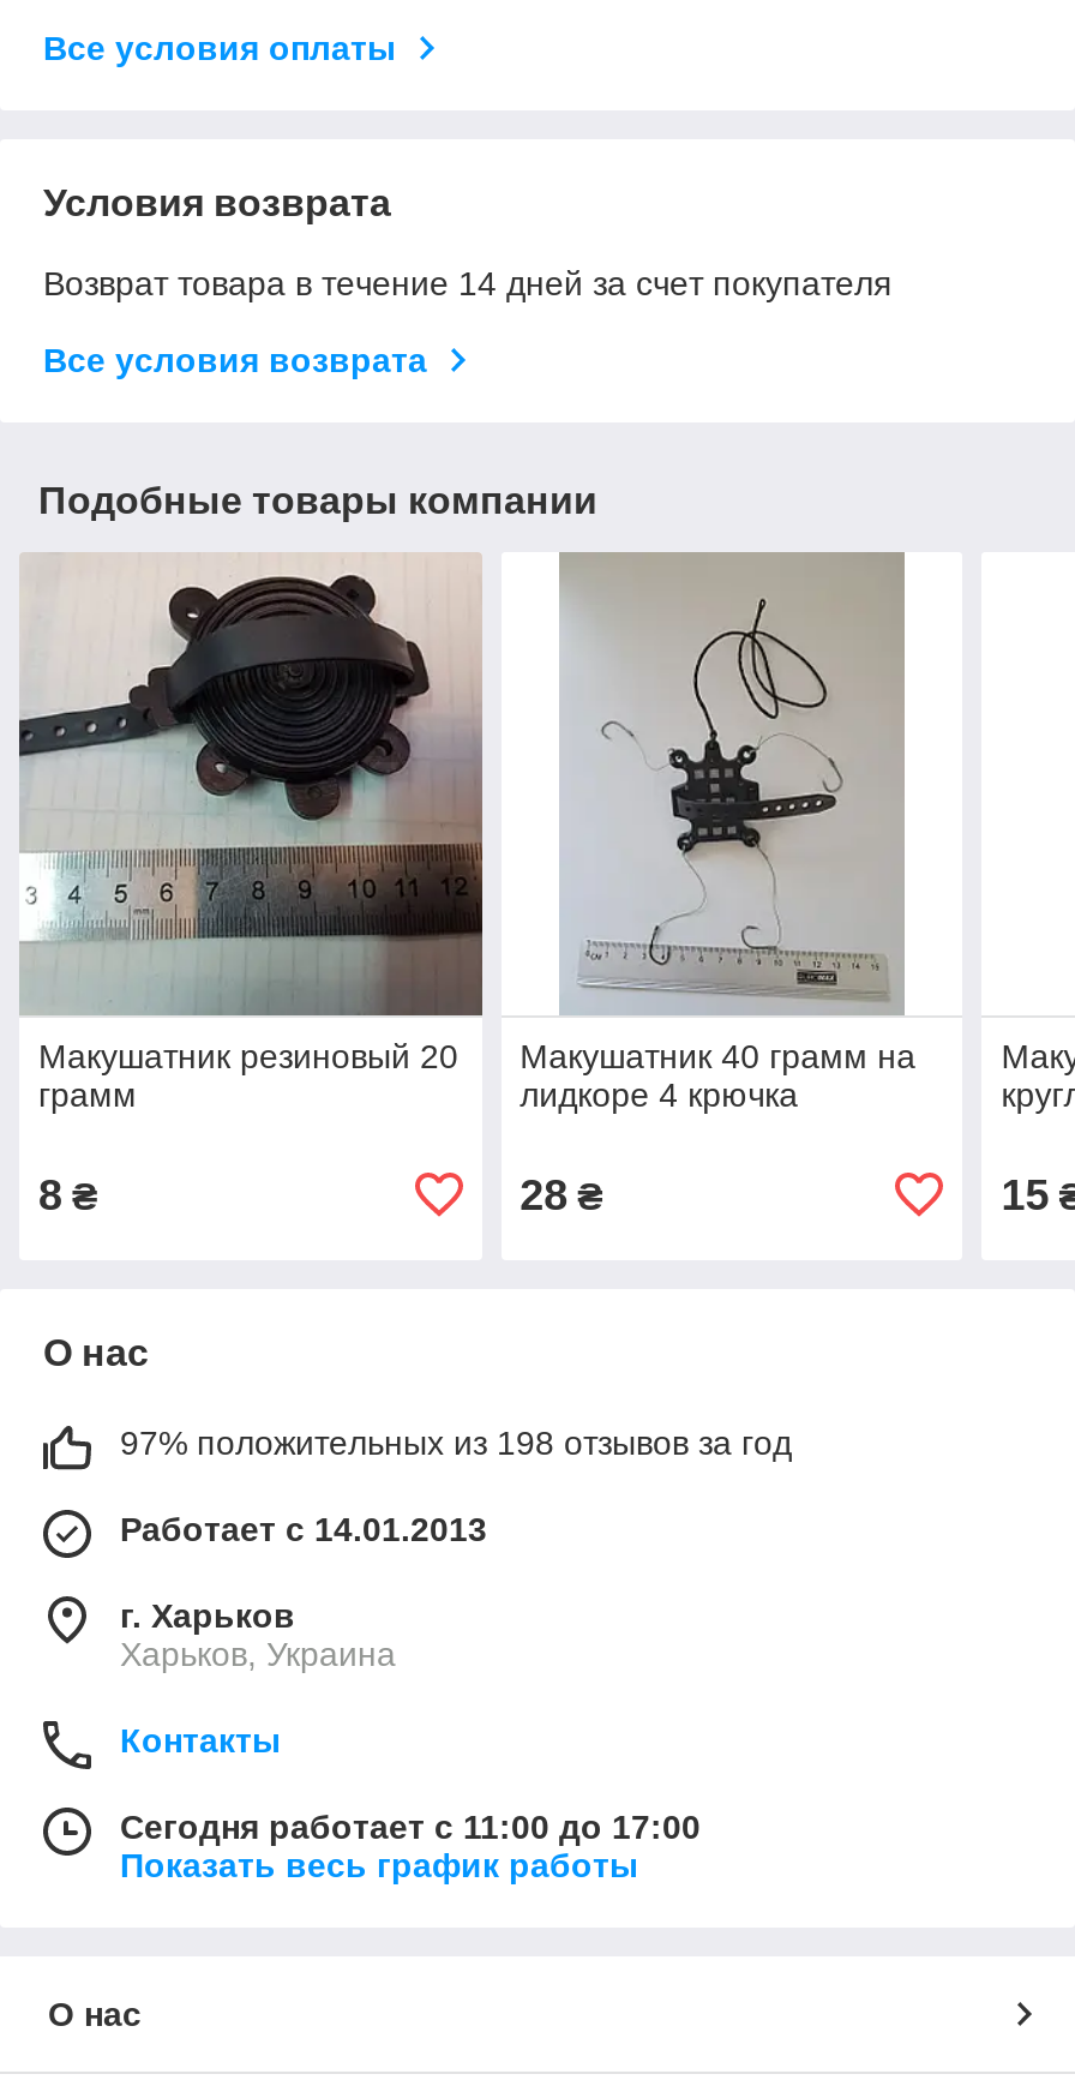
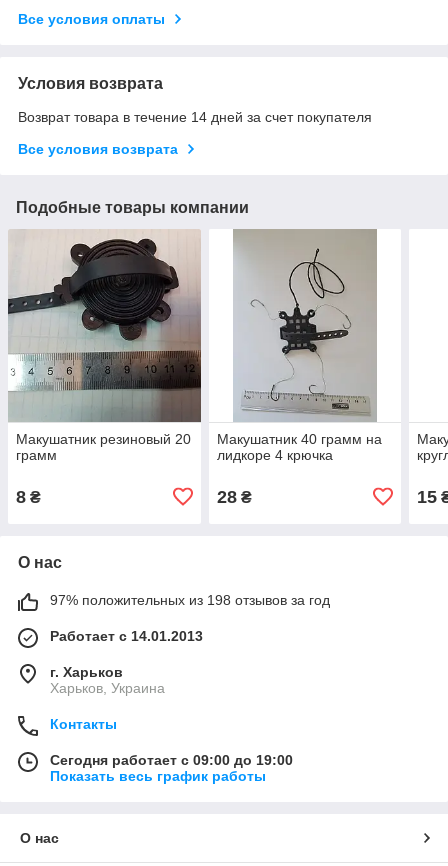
- Сегодня работает с 11:00 до 17:00
+ Сегодня работает с 09:00 до 19:00
